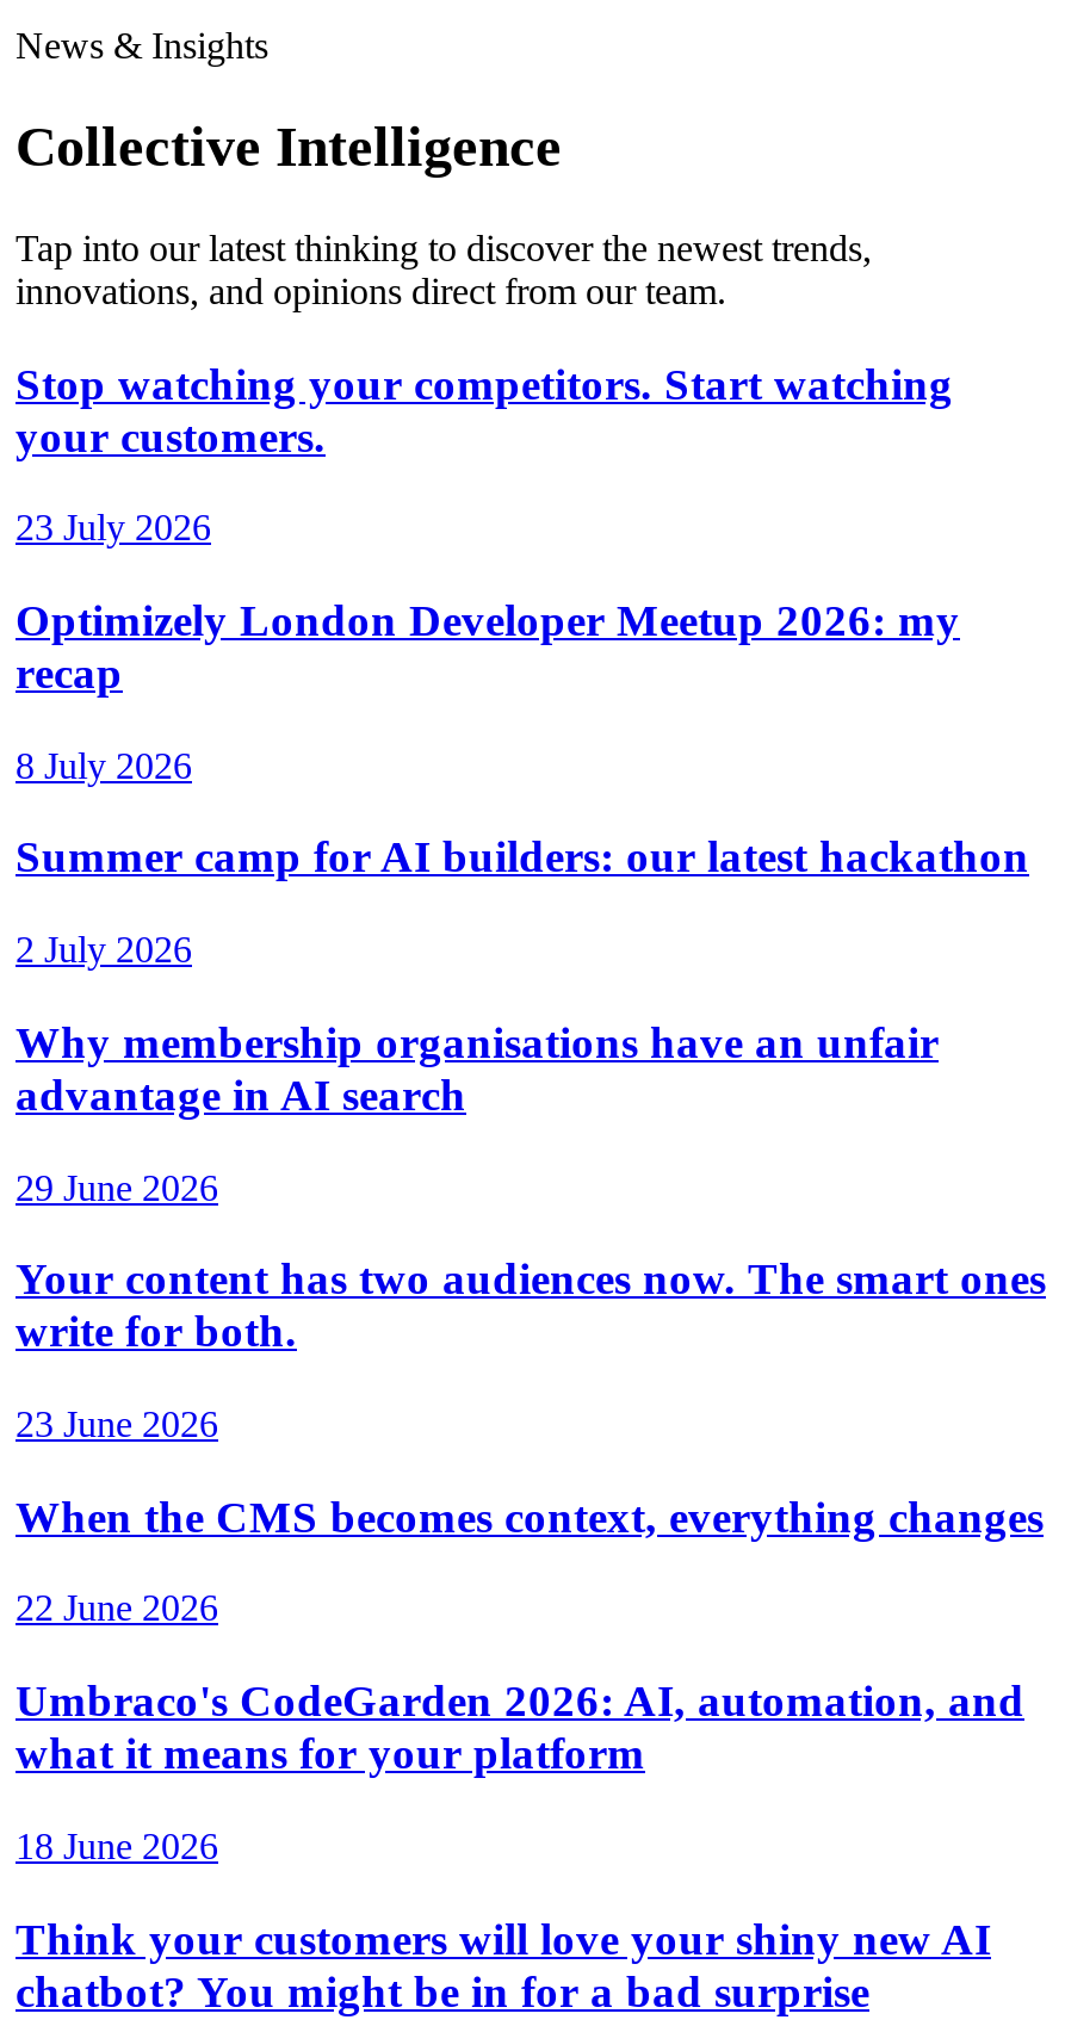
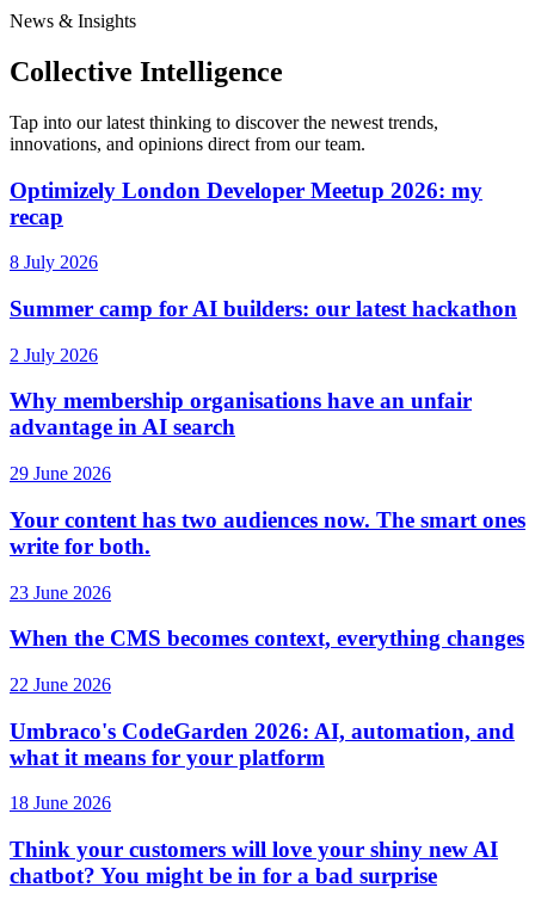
- Stop watching your competitors. Start watching
- your customers.
- 23 July 2026
